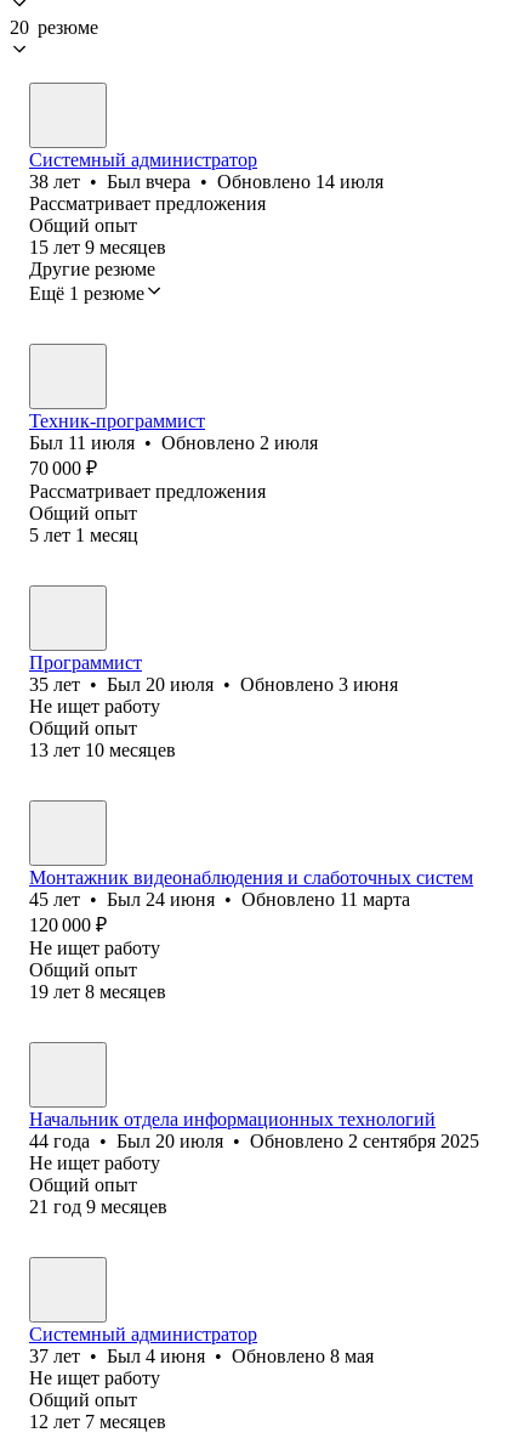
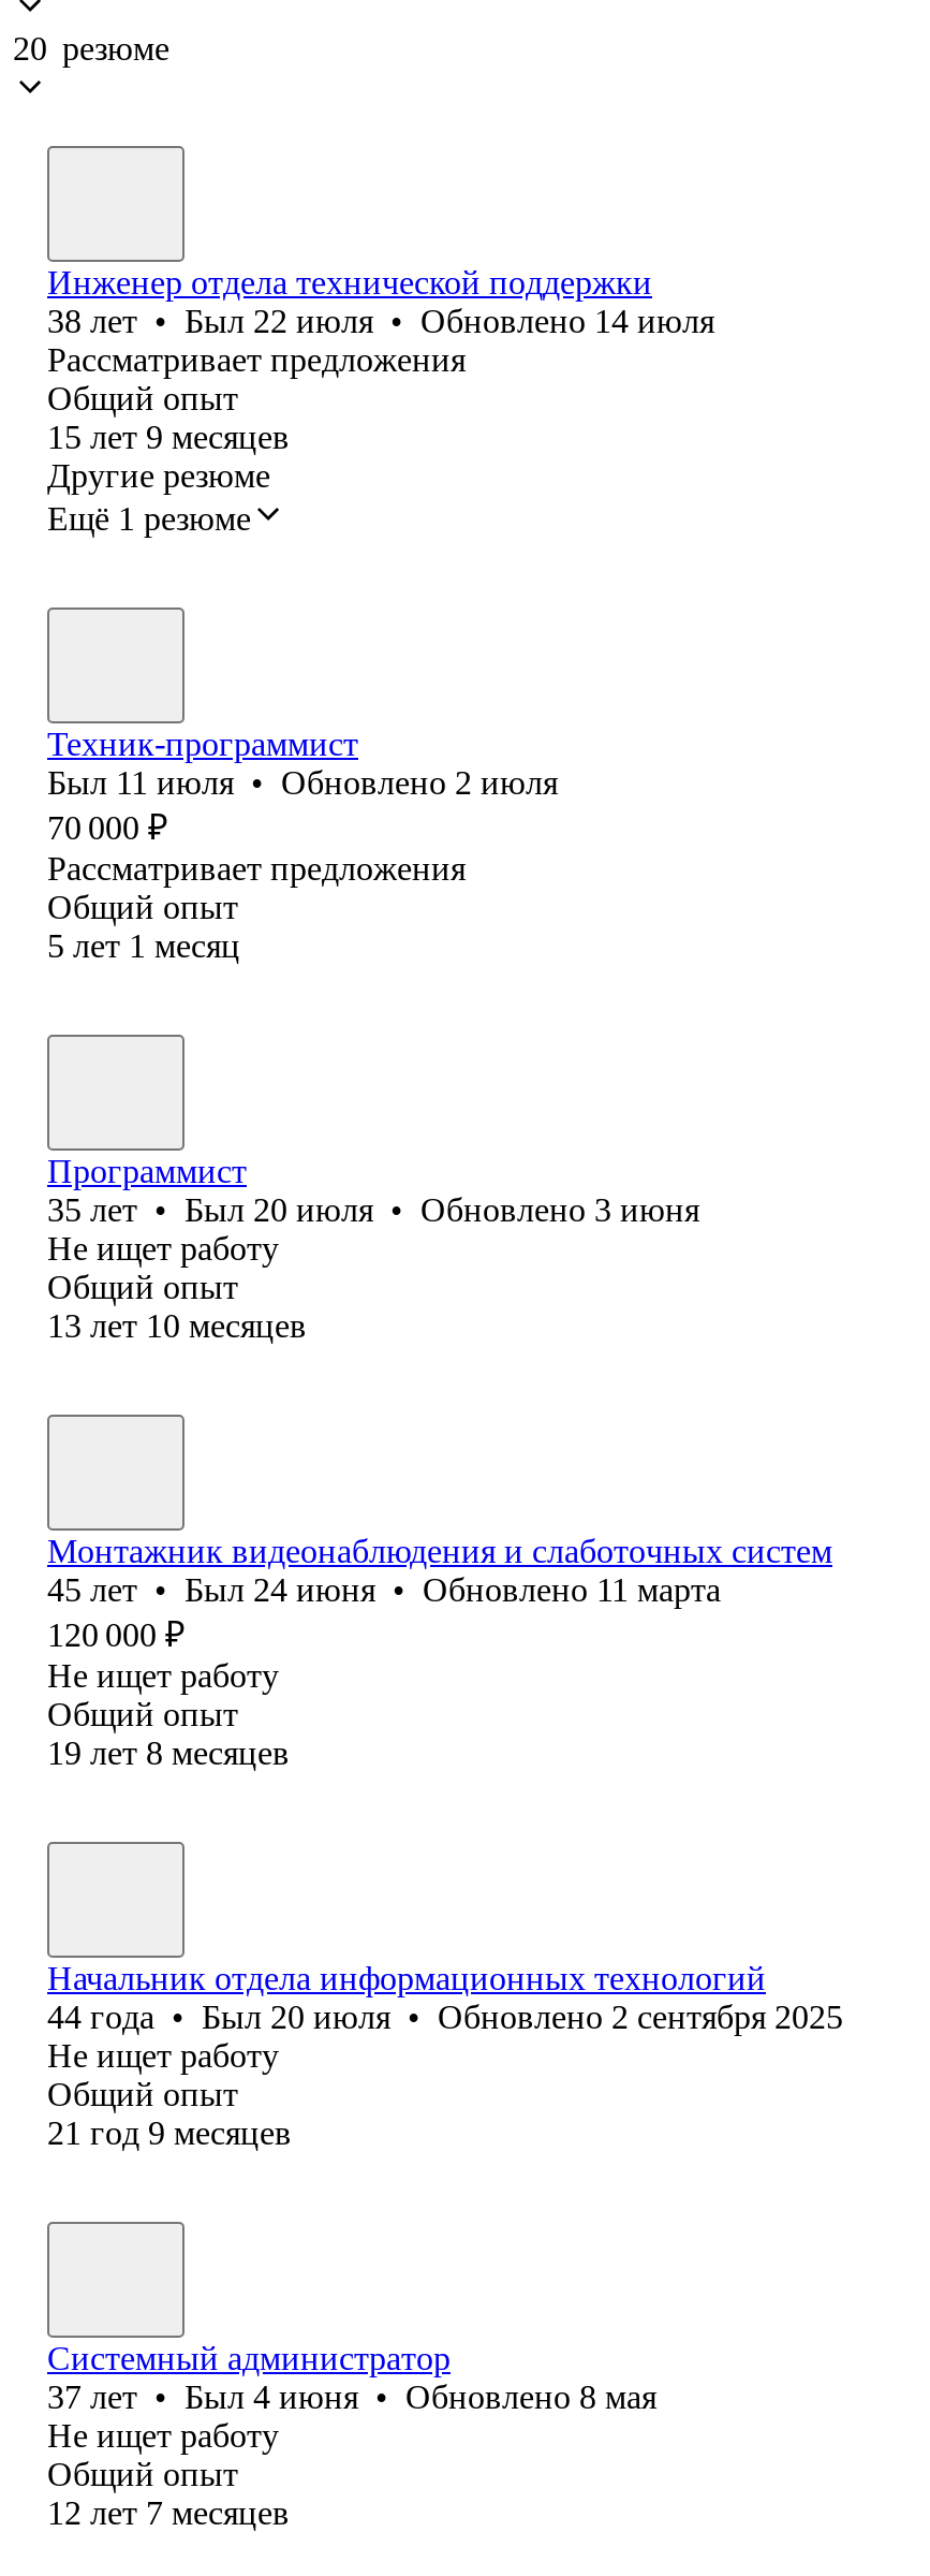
- Системный администратор
- 38 лет • Был вчера • Обновлено 14 июля
+ Инженер отдела технической поддержки
+ 38 лет • Был 22 июля • Обновлено 14 июля
